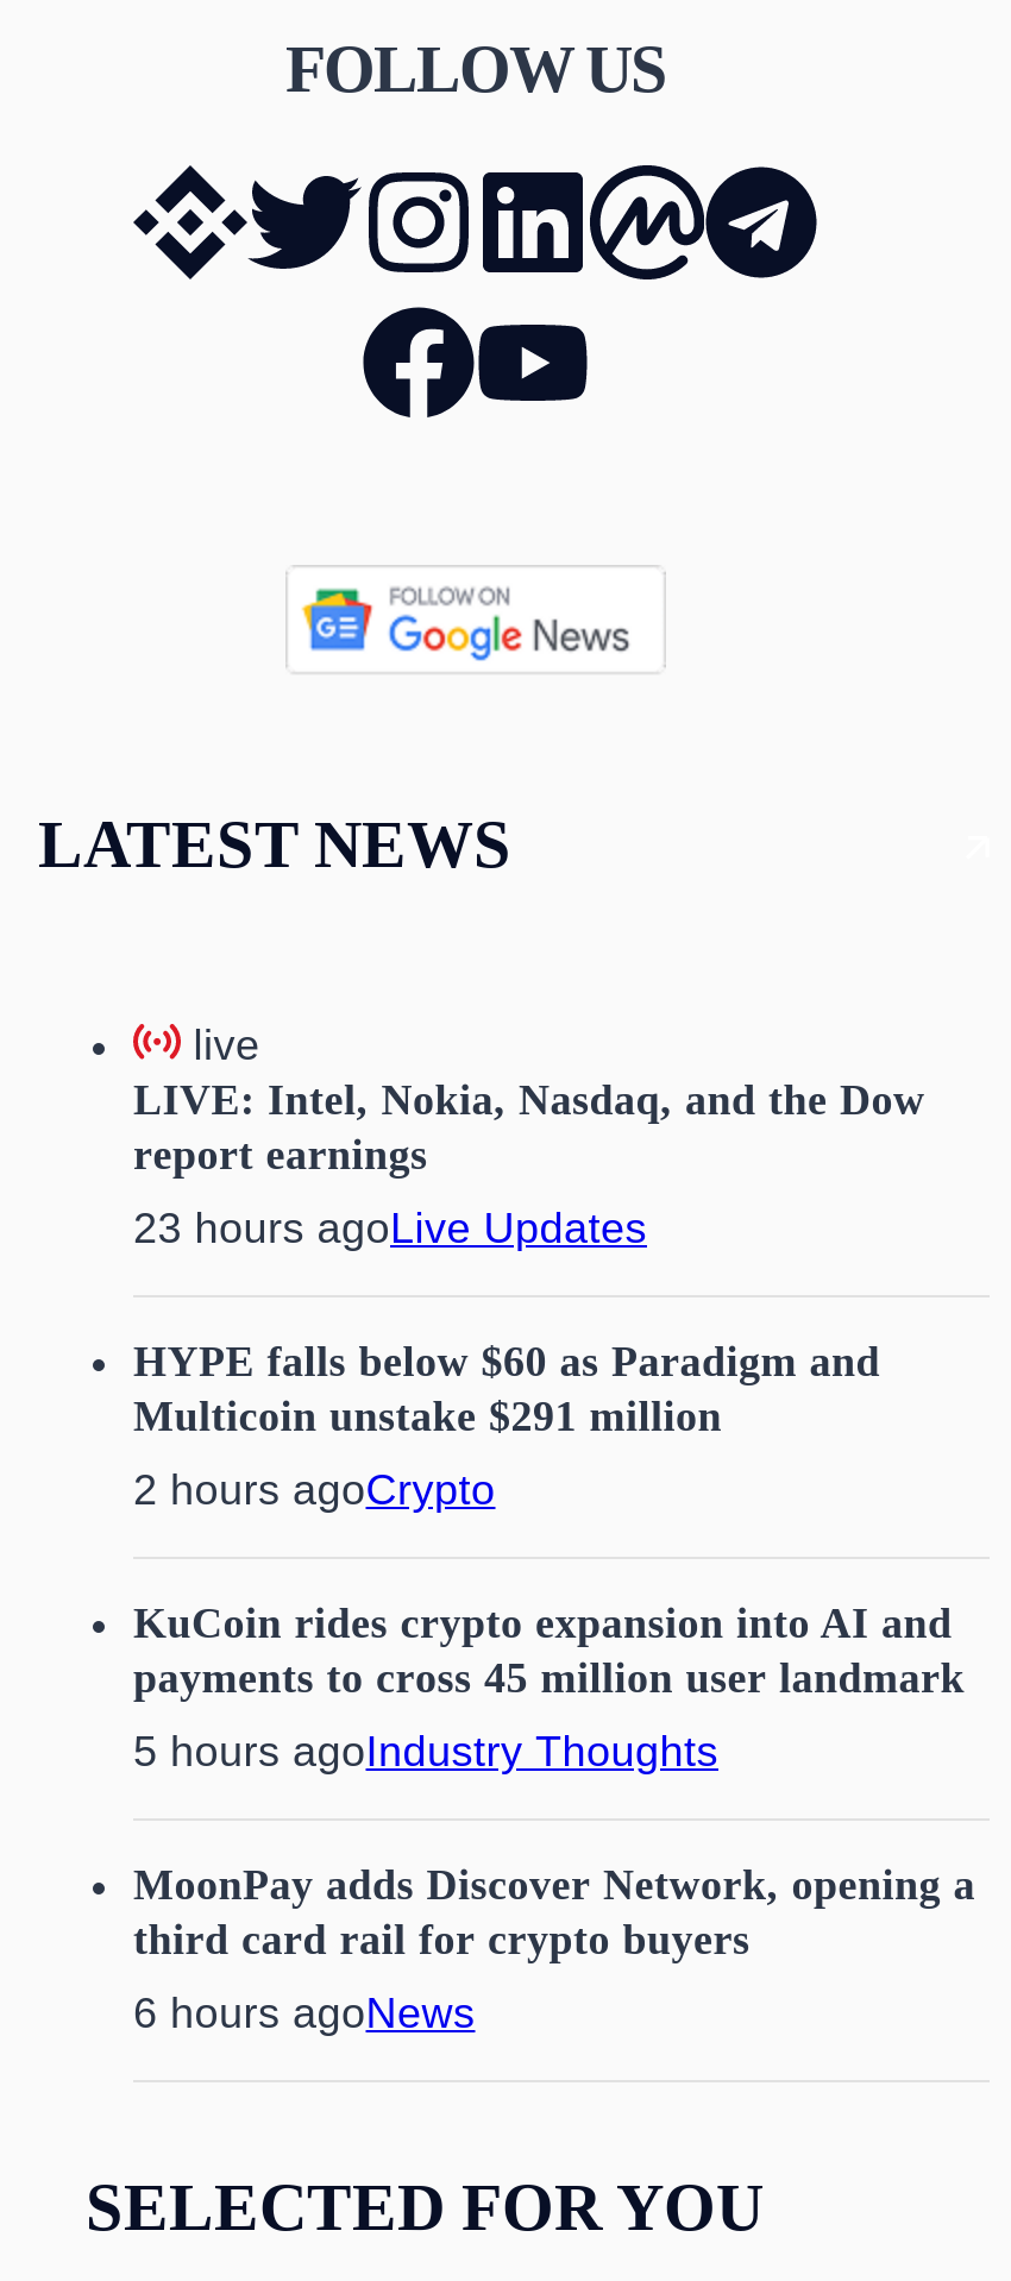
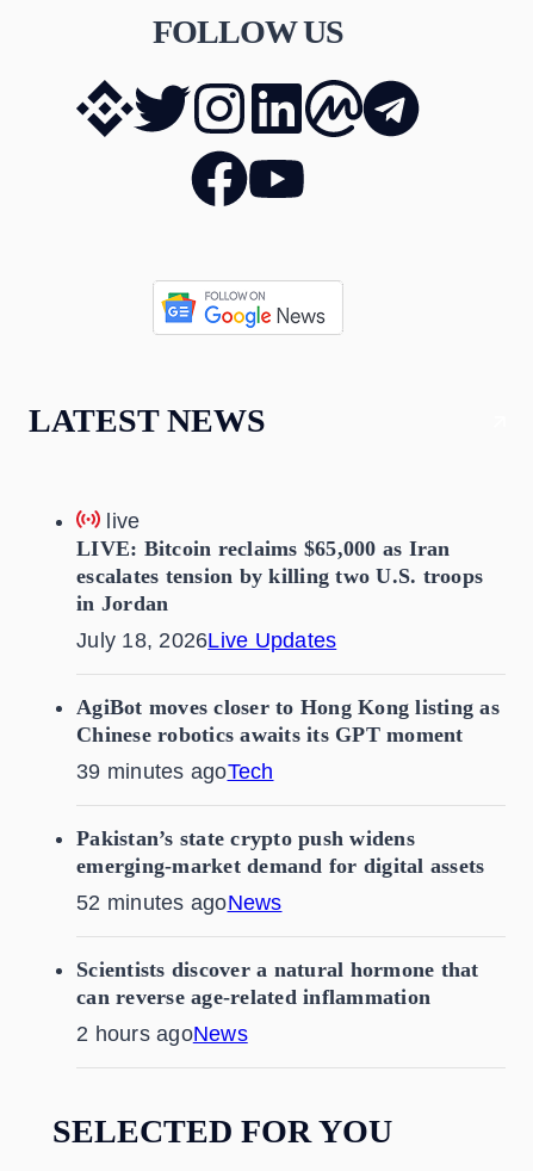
- LIVE: Intel, Nokia, Nasdaq, and the Dow
- report earnings
+ LIVE: Bitcoin reclaims $65,000 as Iran
+ escalates tension by killing two U.S. troops
+ in Jordan

- 23 hours agoLive Updates
+ July 18, 2026Live Updates

- HYPE falls below $60 as Paradigm and
- Multicoin unstake $291 million
+ AgiBot moves closer to Hong Kong listing as
+ Chinese robotics awaits its GPT moment

- 2 hours agoCrypto
+ 39 minutes agoTech

- KuCoin rides crypto expansion into AI and
- payments to cross 45 million user landmark
+ Pakistan’s state crypto push widens
+ emerging-market demand for digital assets

- 5 hours agoIndustry Thoughts
+ 52 minutes agoNews

- MoonPay adds Discover Network, opening a
- third card rail for crypto buyers
+ Scientists discover a natural hormone that
+ can reverse age-related inflammation

- 6 hours agoNews
+ 2 hours agoNews
